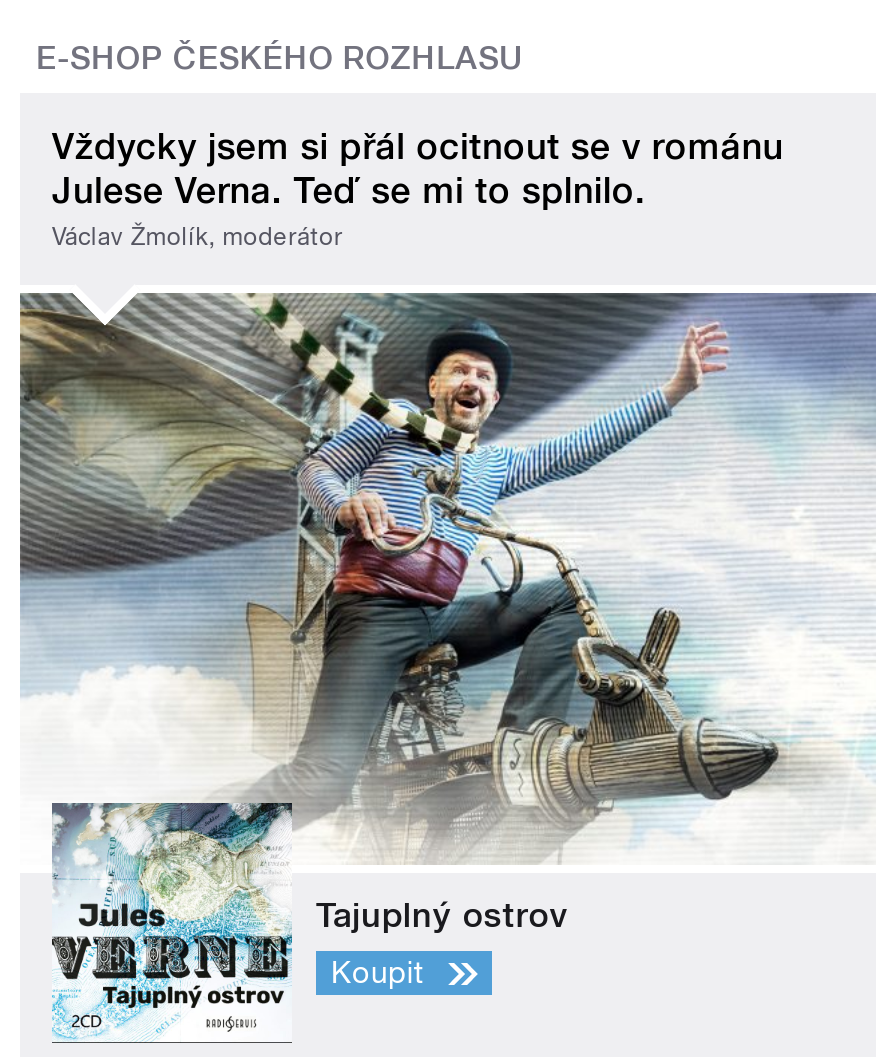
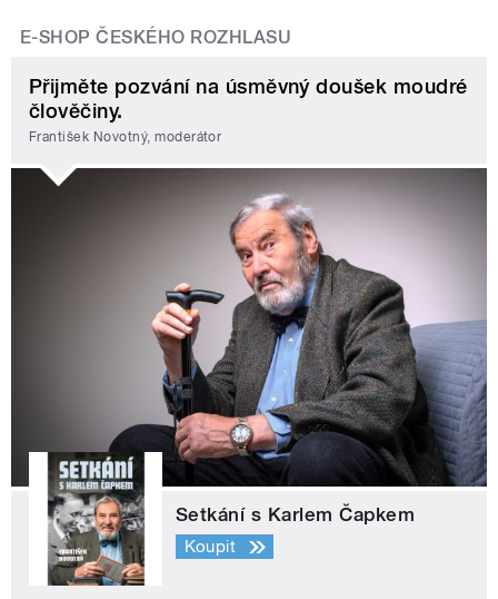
- Vždycky jsem si přál ocitnout se v románu
- Julese Verna. Teď se mi to splnilo.
- Václav Žmolík, moderátor
+ Přijměte pozvání na úsměvný doušek moudré
+ člověčiny.
+ František Novotný, moderátor

- [image]
- Tajuplný ostrov
+ [image]
+ Setkání s Karlem Čapkem
